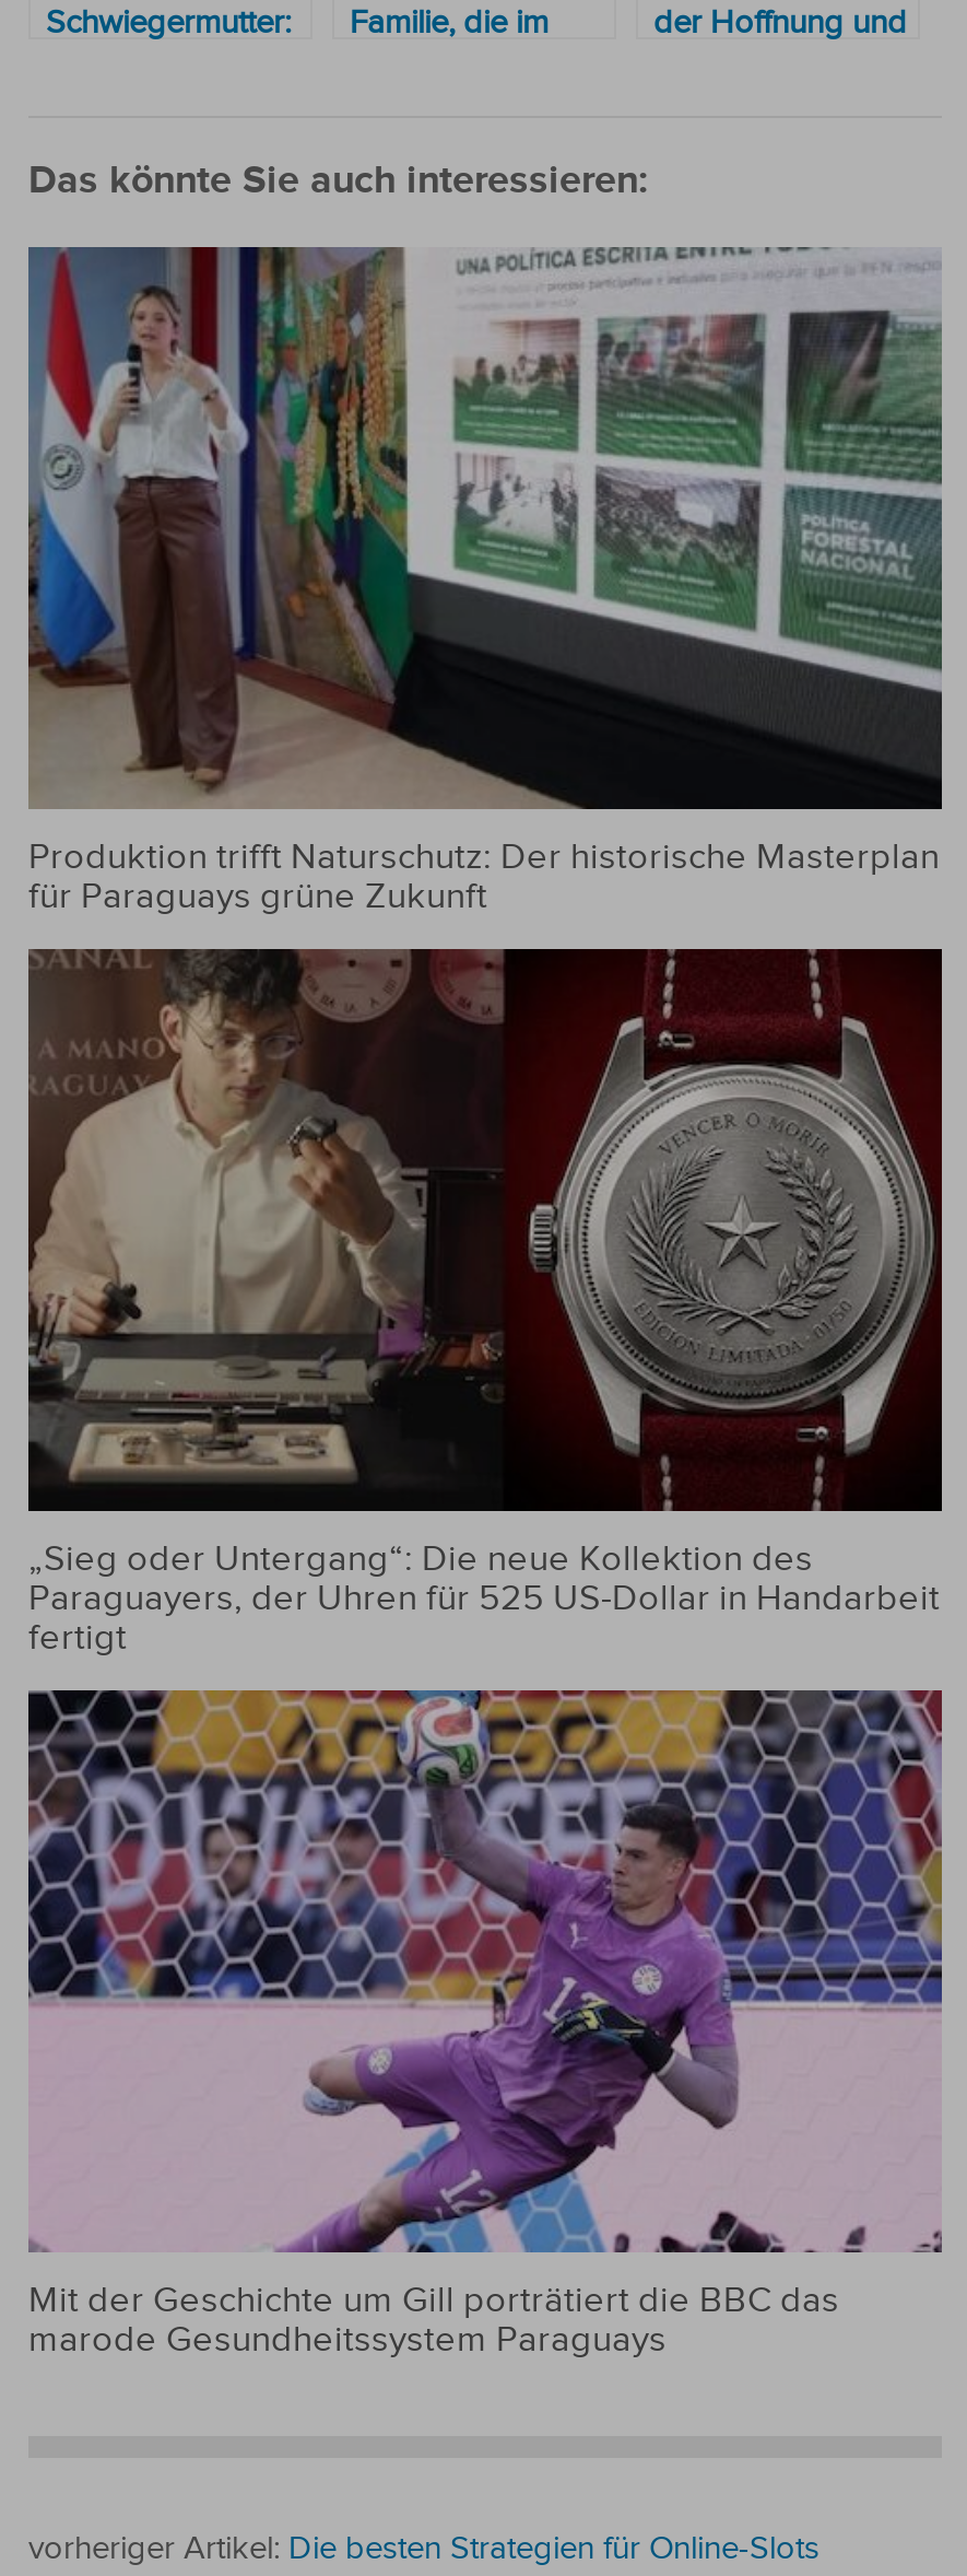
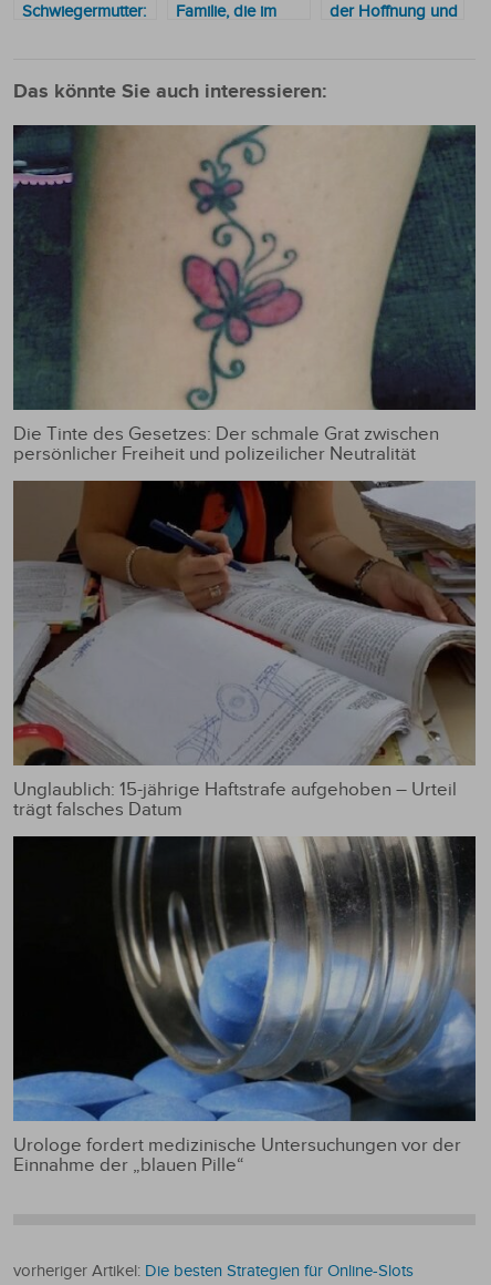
- [image]
- Produktion trifft Naturschutz: Der historische Masterplan
- für Paraguays grüne Zukunft
+ [image]
+ Die Tinte des Gesetzes: Der schmale Grat zwischen
+ persönlicher Freiheit und polizeilicher Neutralität

- [image]
- „Sieg oder Untergang“: Die neue Kollektion des
- Paraguayers, der Uhren für 525 US-Dollar in Handarbeit
- fertigt
+ [image]
+ Unglaublich: 15-jährige Haftstrafe aufgehoben – Urteil
+ trägt falsches Datum

- [image]
- Mit der Geschichte um Gill porträtiert die BBC das
- marode Gesundheitssystem Paraguays
+ [image]
+ Urologe fordert medizinische Untersuchungen vor der
+ Einnahme der „blauen Pille“
